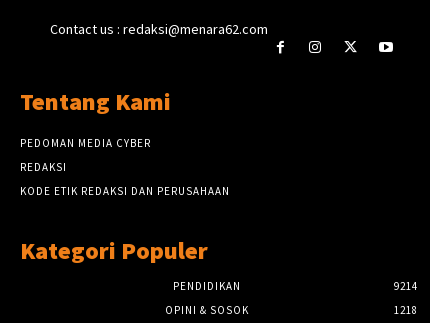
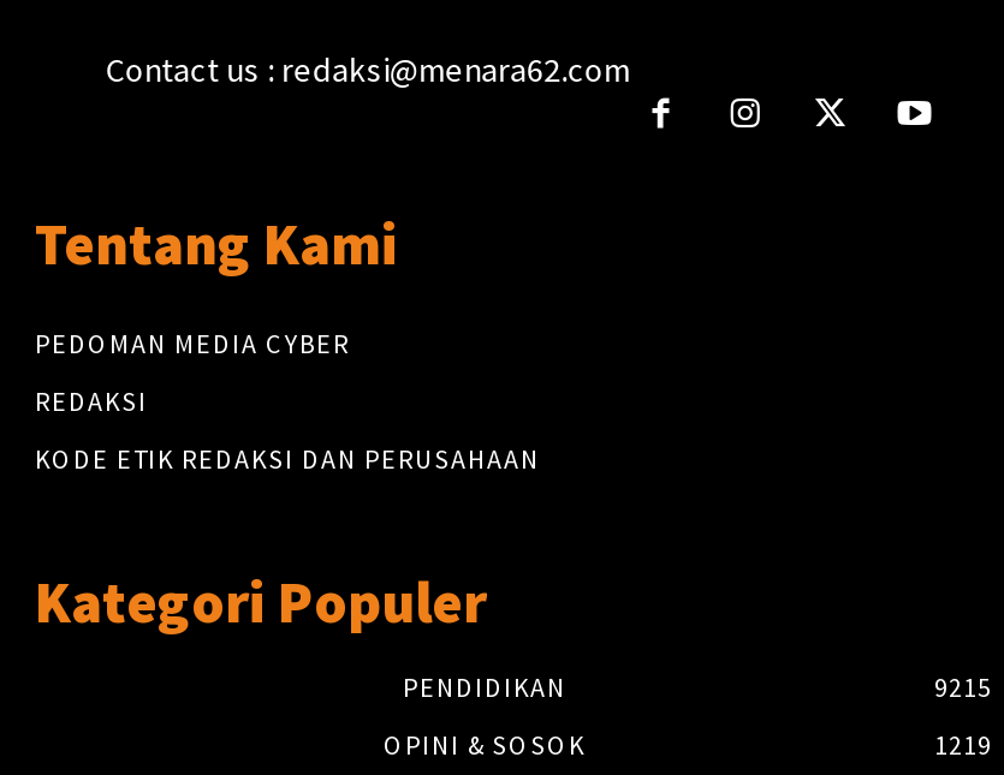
- 9214
+ 9215

- 1218
+ 1219
